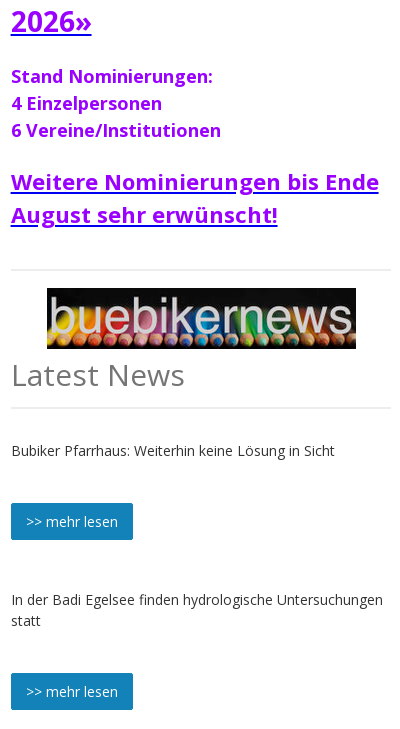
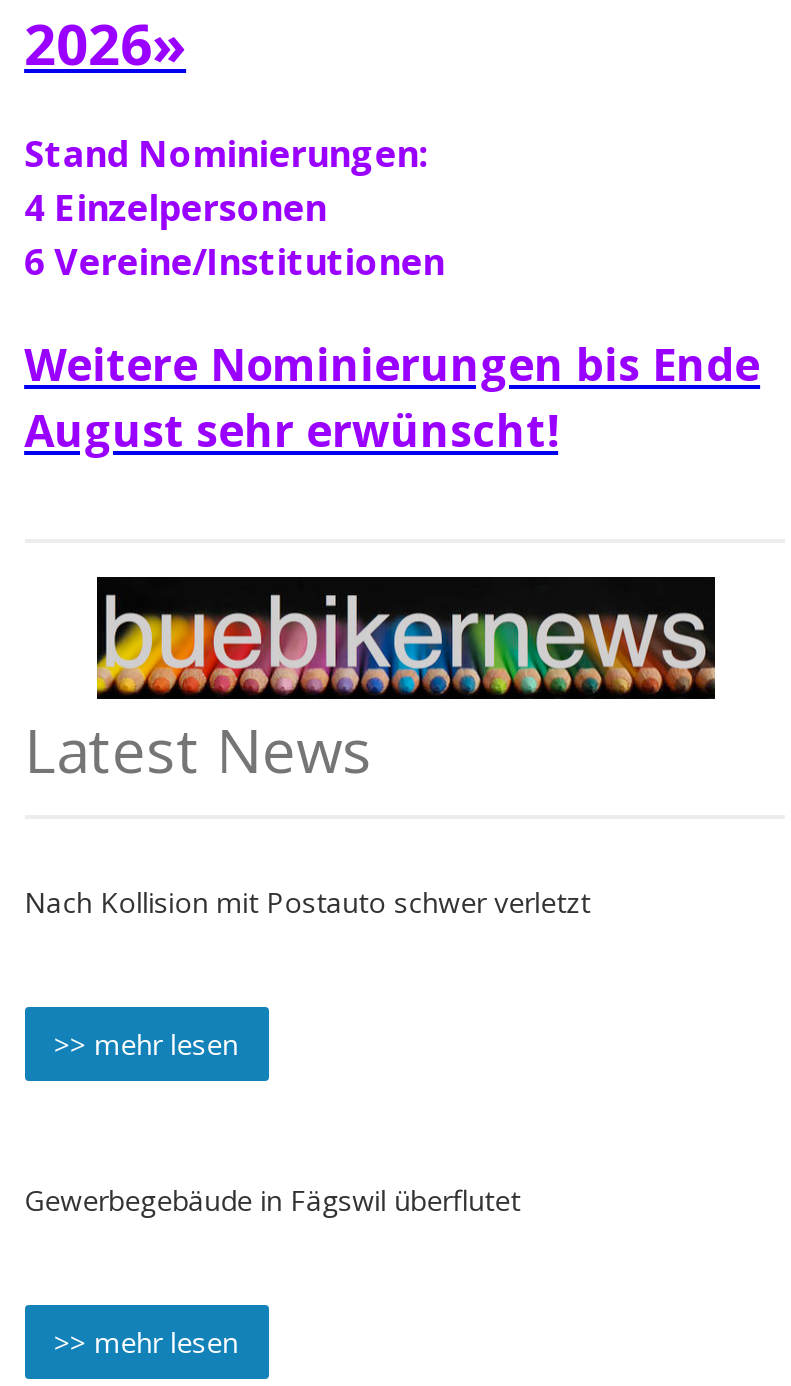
- Bubiker Pfarrhaus: Weiterhin keine Lösung in Sicht
+ Nach Kollision mit Postauto schwer verletzt

- In der Badi Egelsee finden hydrologische Untersuchungen
- statt
+ Gewerbegebäude in Fägswil überflutet
